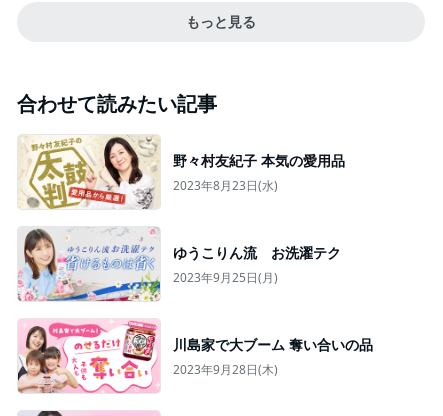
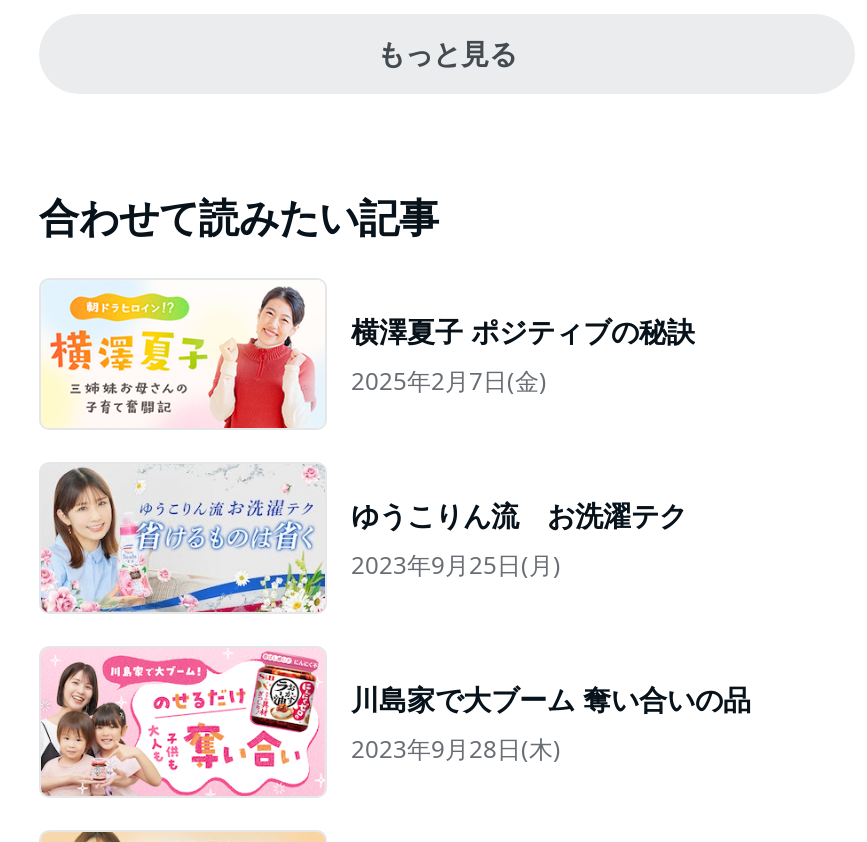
- [image]
- 野々村友紀子 本気の愛用品
- 2023年8月23日(水)
+ [image]
+ 横澤夏子 ポジティブの秘訣
+ 2025年2月7日(金)
